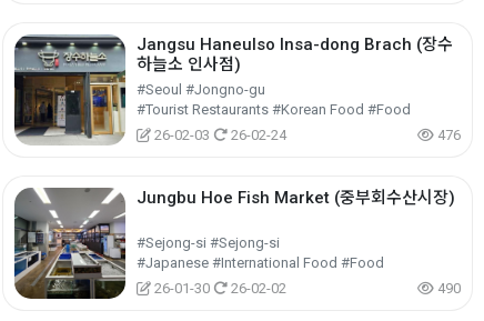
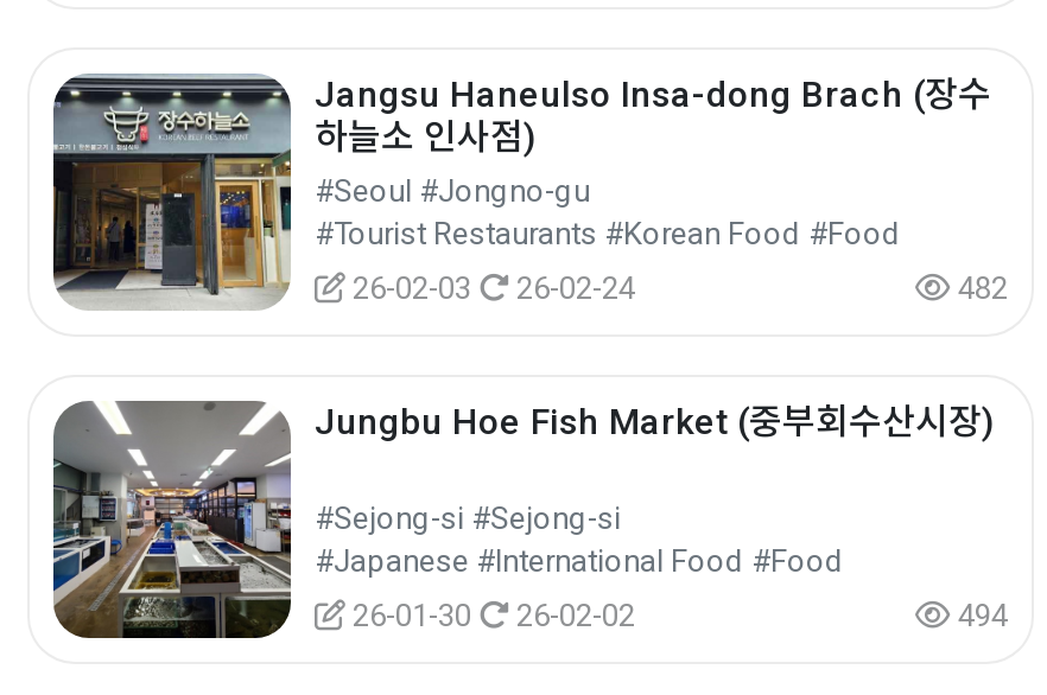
- 476
+ 482

- 490
+ 494
